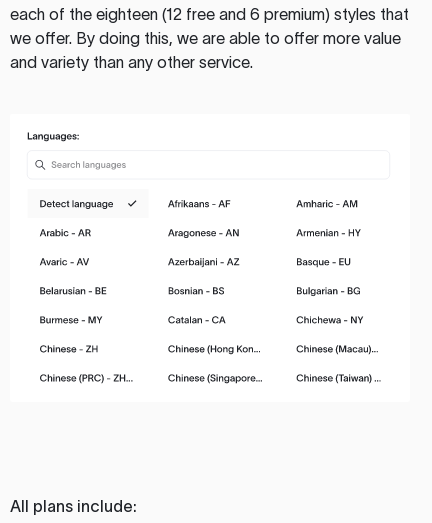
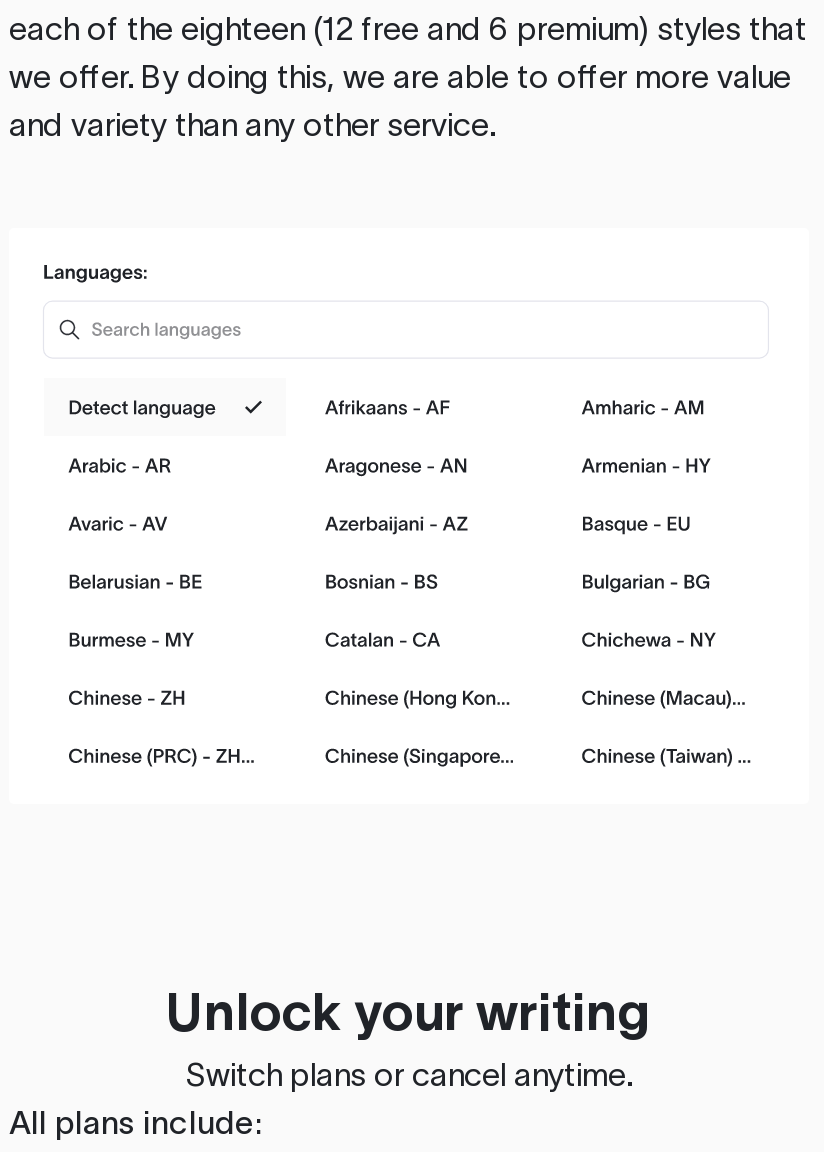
+ Unlock your writing
+ Switch plans or cancel anytime.
